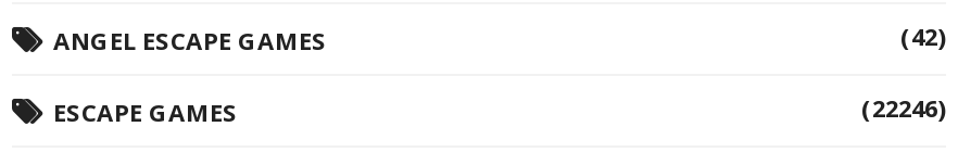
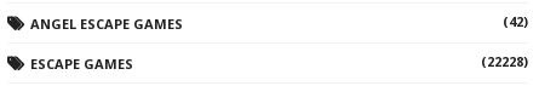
- (22246)
+ (22228)
